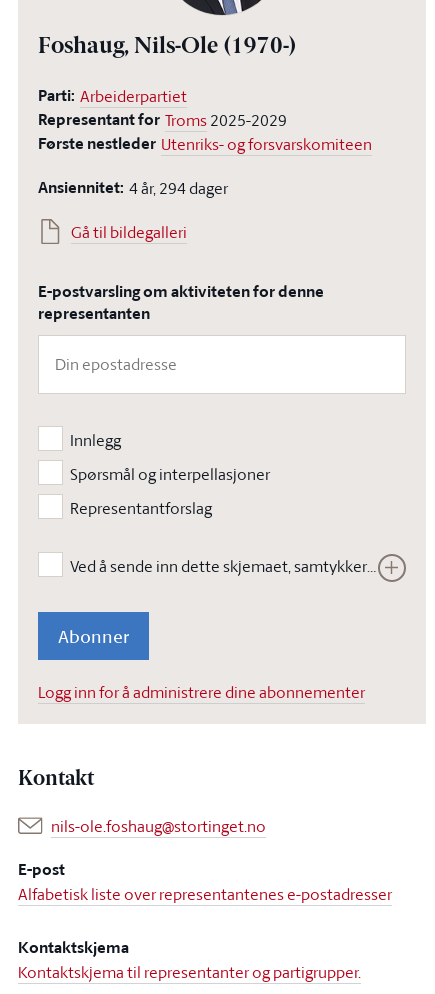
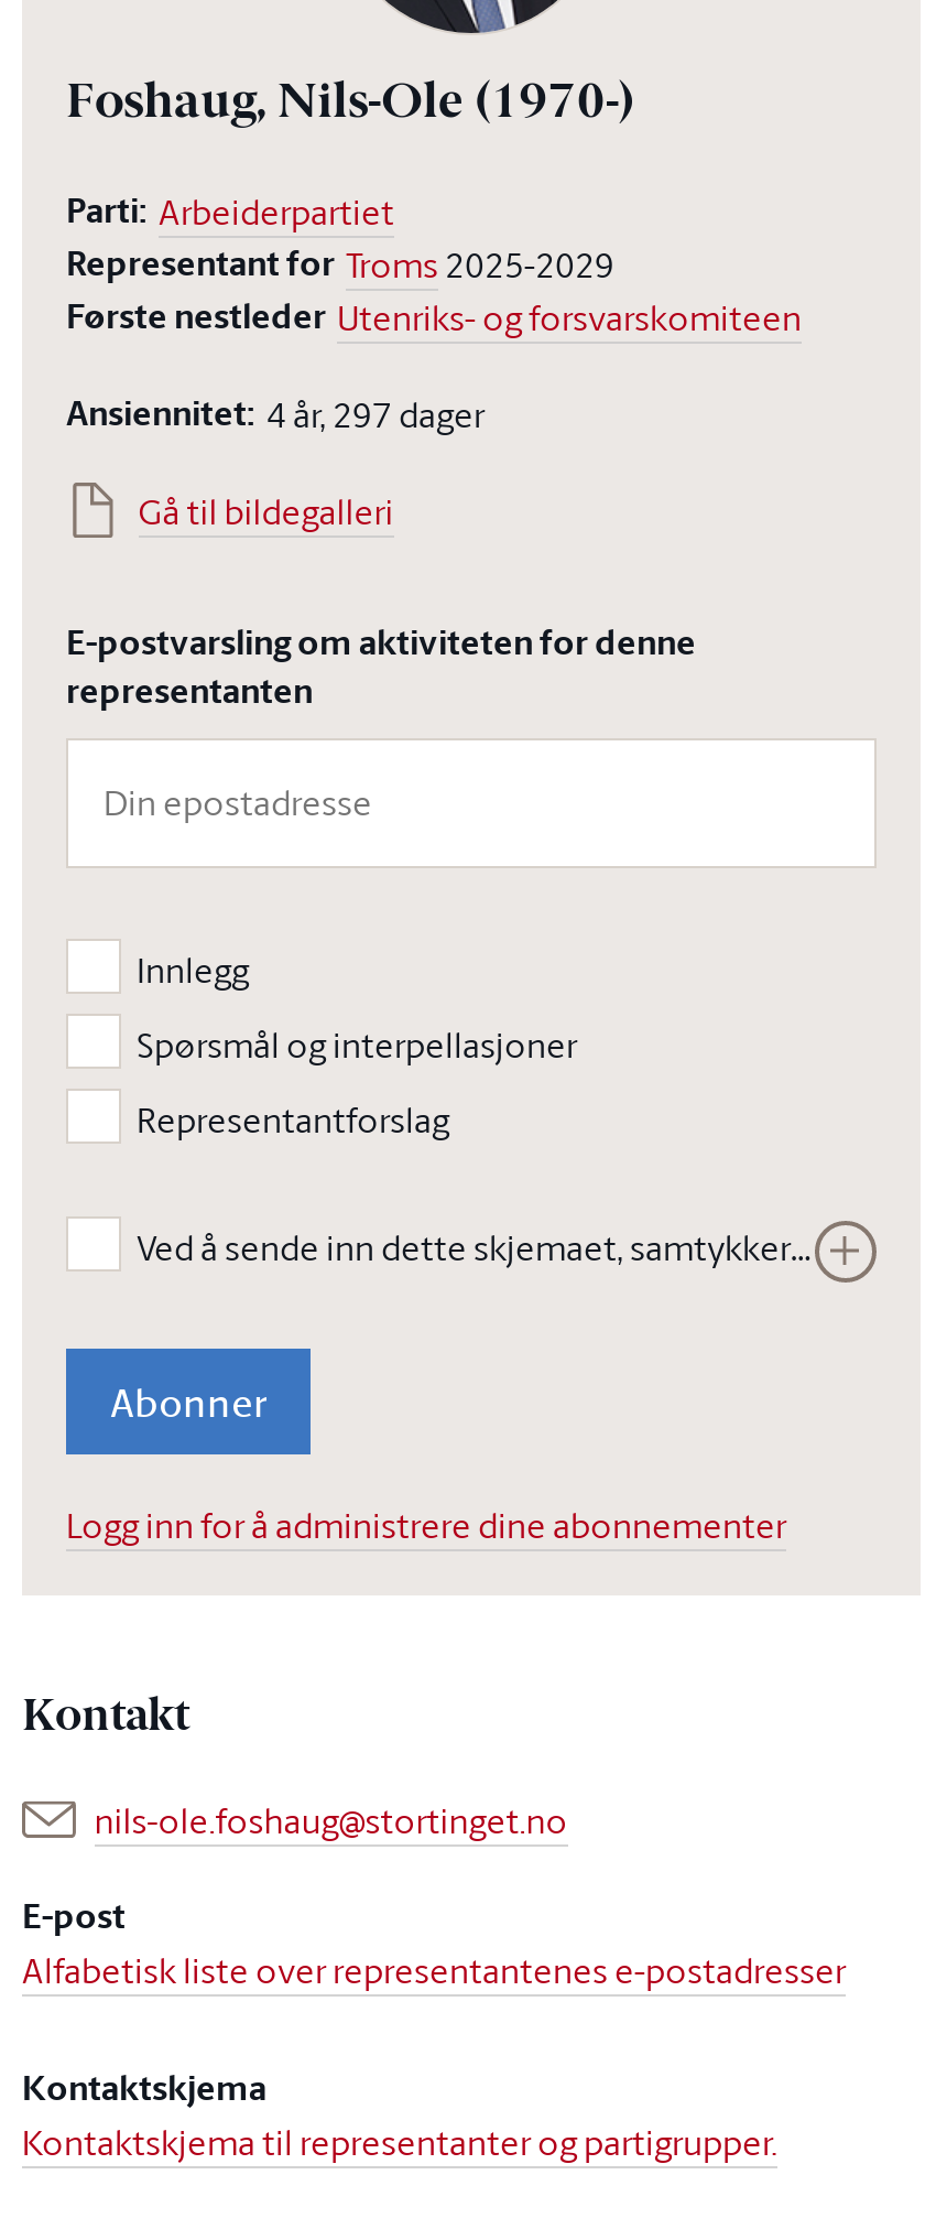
- Ansiennitet: 4 år, 294 dager
+ Ansiennitet: 4 år, 297 dager
